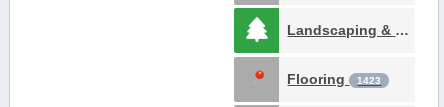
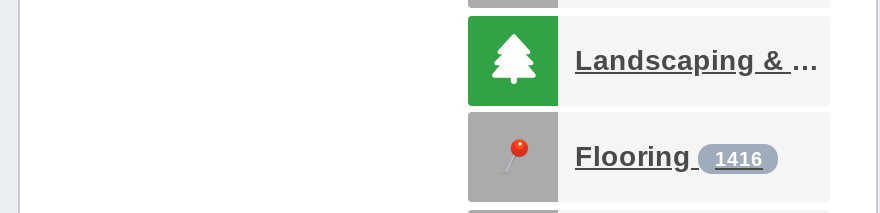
- Flooring 1423
+ Flooring 1416
